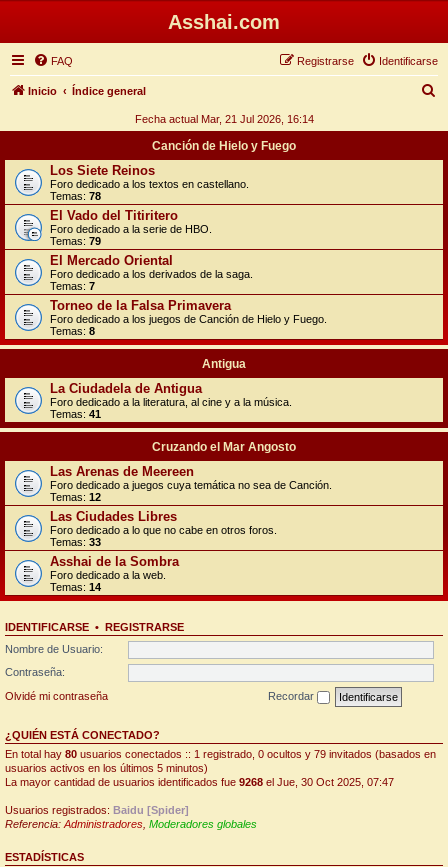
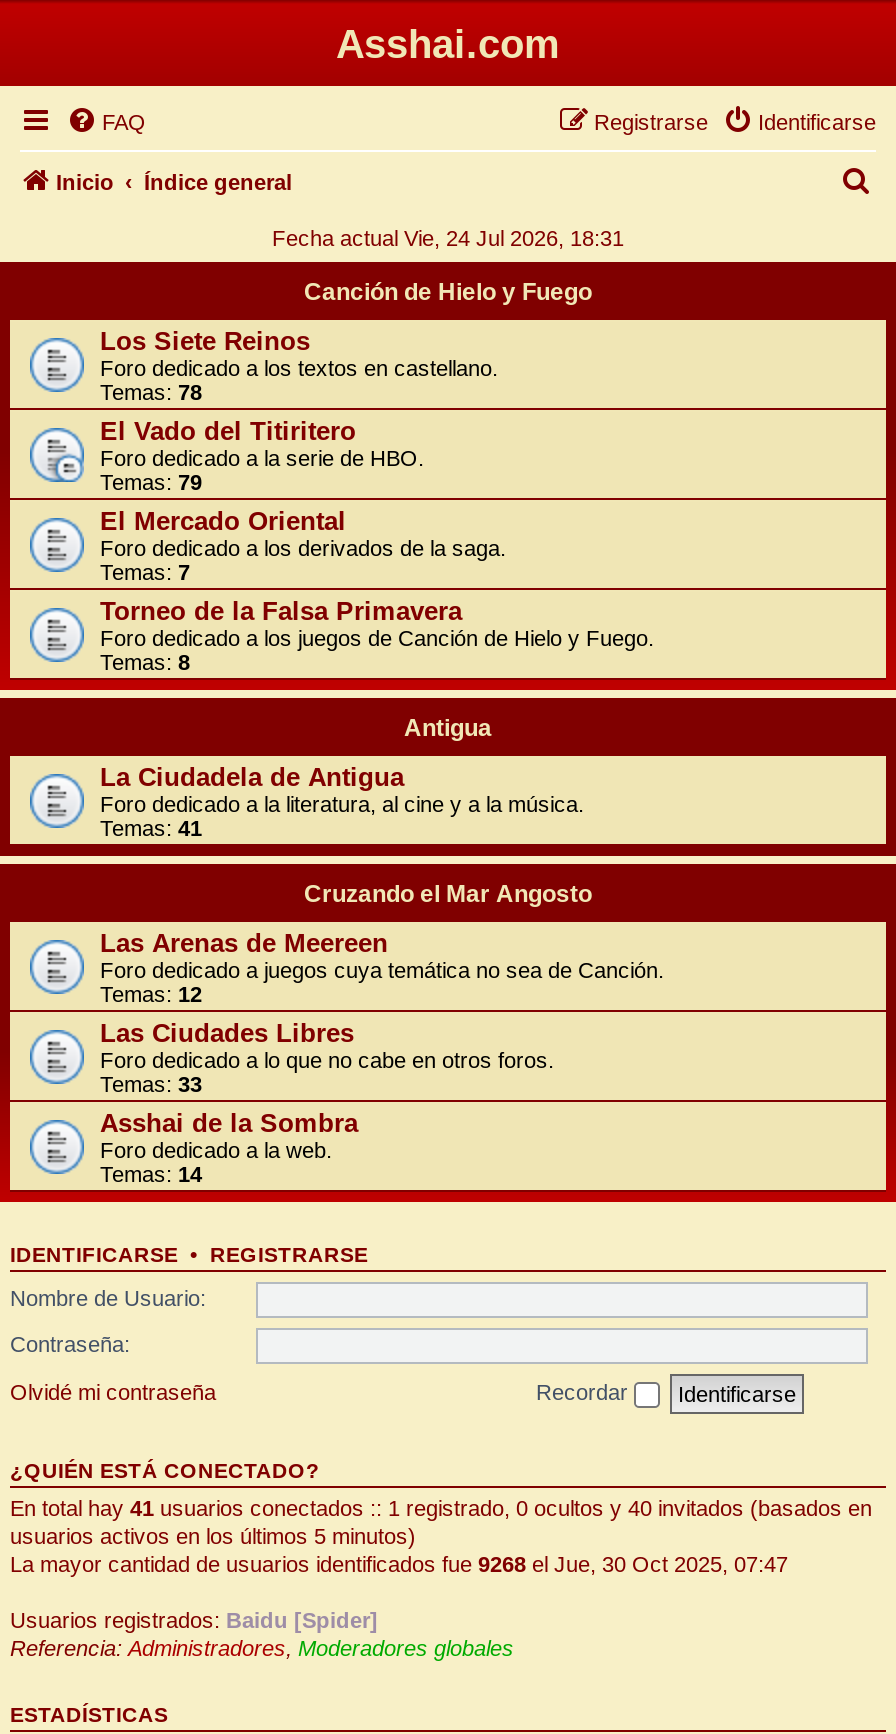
- Fecha actual Mar, 21 Jul 2026, 16:14
+ Fecha actual Vie, 24 Jul 2026, 18:31

- En total hay 80 usuarios conectados :: 1 registrado, 0 ocultos y 79 invitados (basados en
+ En total hay 41 usuarios conectados :: 1 registrado, 0 ocultos y 40 invitados (basados en
